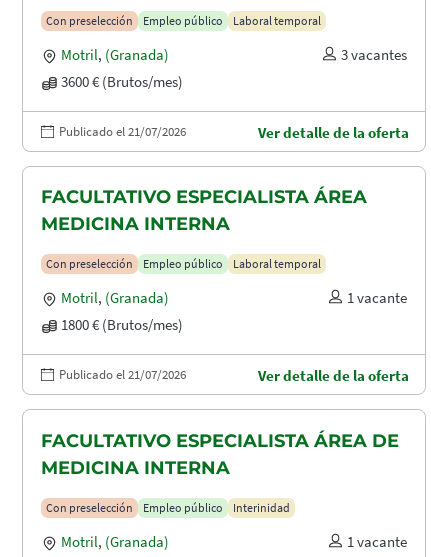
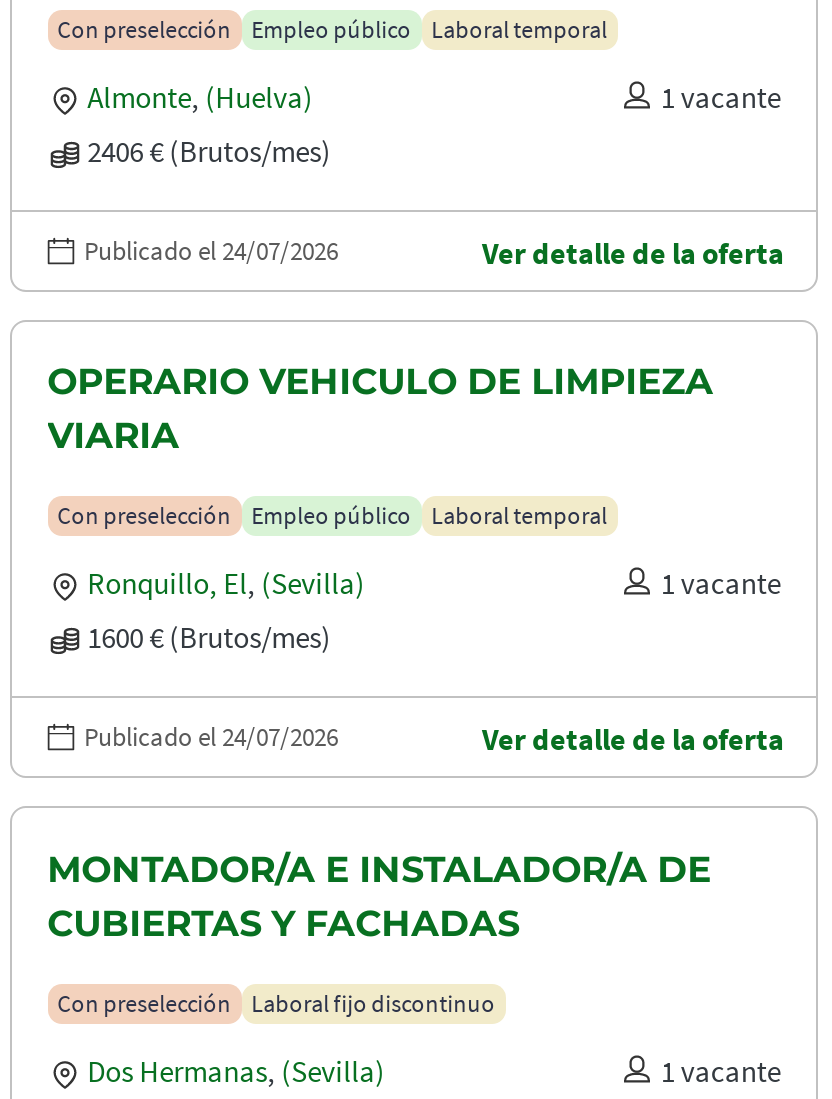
- Motril, (Granada)
- 3 vacantes
- 3600 € (Brutos/mes)
+ Almonte, (Huelva)
+ 1 vacante
+ 2406 € (Brutos/mes)

- Publicado el 21/07/2026
+ Publicado el 24/07/2026

- FACULTATIVO ESPECIALISTA ÁREA
- MEDICINA INTERNA
+ OPERARIO VEHICULO DE LIMPIEZA
+ VIARIA

- Motril, (Granada)
+ Ronquillo, El, (Sevilla)

- 1800 € (Brutos/mes)
+ 1600 € (Brutos/mes)

- Publicado el 21/07/2026
+ Publicado el 24/07/2026

- FACULTATIVO ESPECIALISTA ÁREA DE
- MEDICINA INTERNA
+ MONTADOR/A E INSTALADOR/A DE
+ CUBIERTAS Y FACHADAS

- Empleo público
- Interinidad
+ Laboral fijo discontinuo

- Motril, (Granada)
+ Dos Hermanas, (Sevilla)
